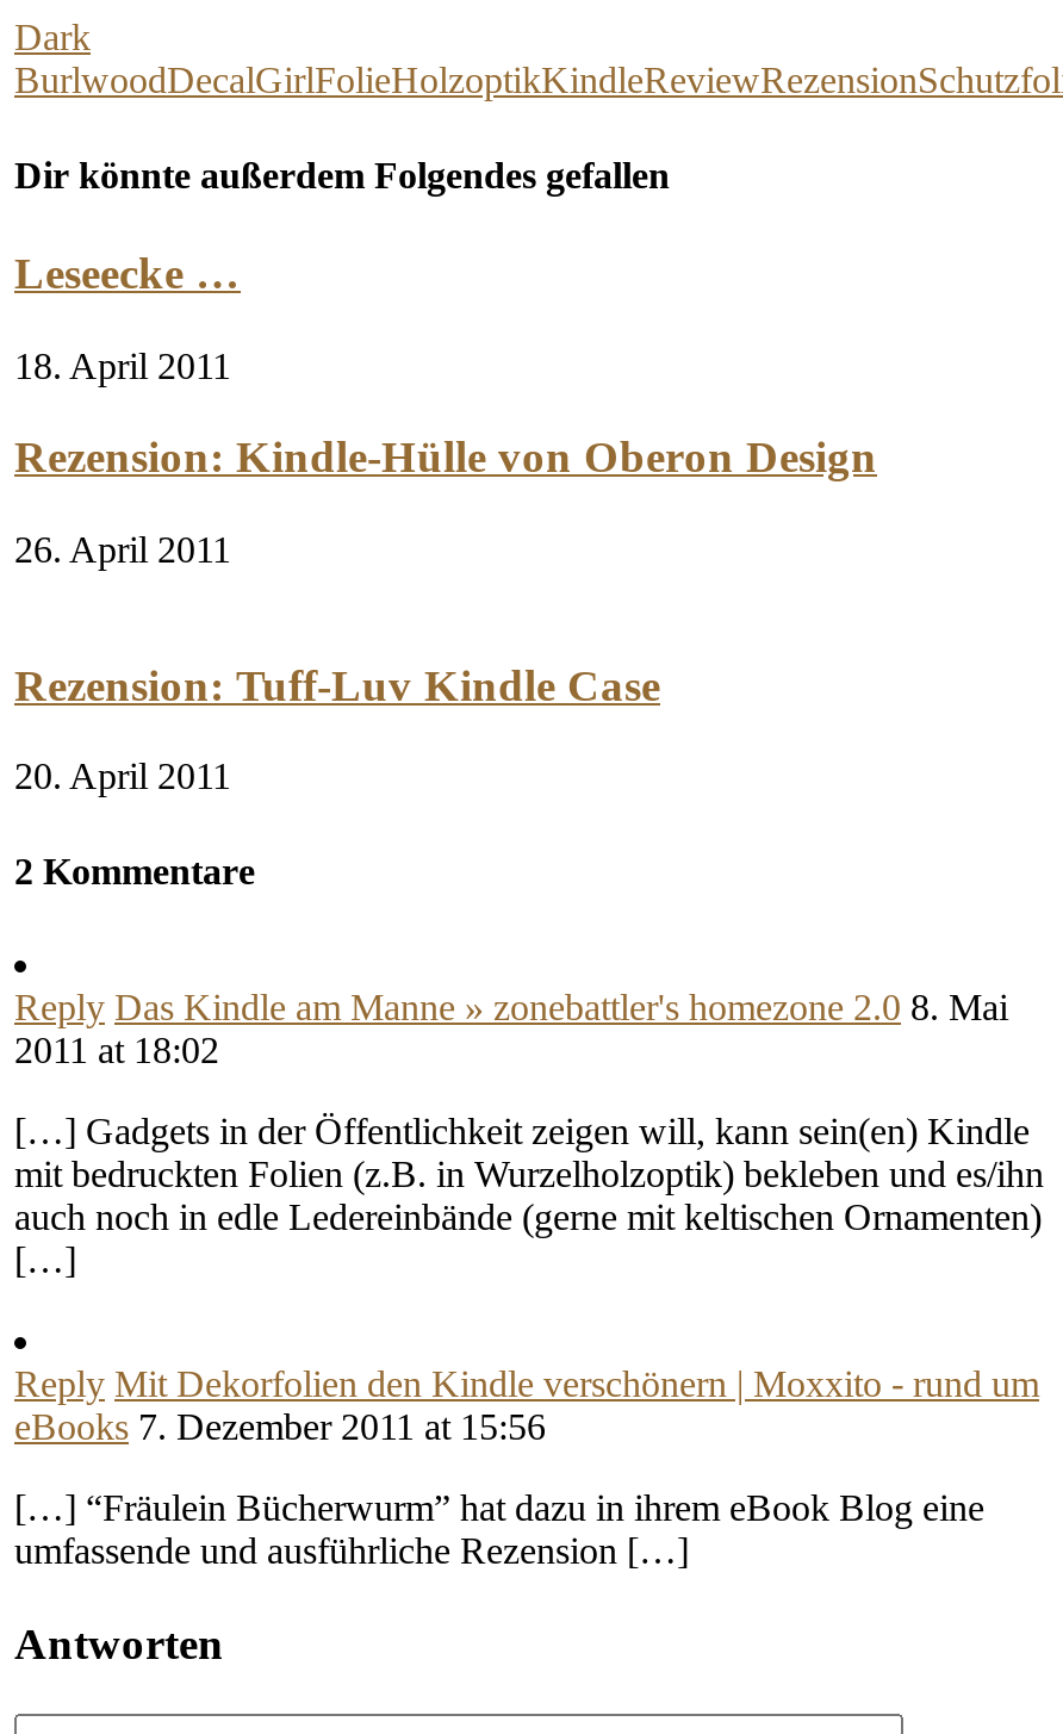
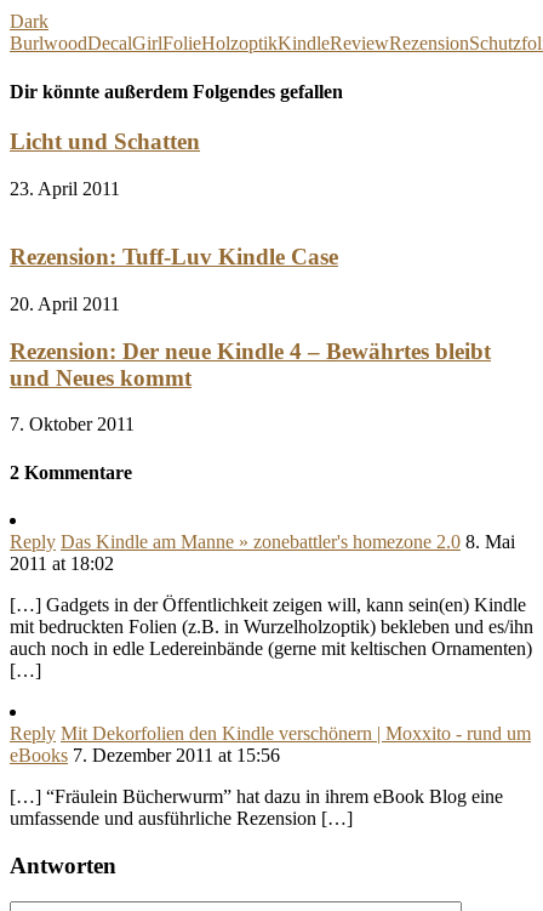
- Leseecke …
- 18. April 2011
- Rezension: Kindle-Hülle von Oberon Design
- 26. April 2011
+ Licht und Schatten
+ 23. April 2011

moved up: Rezension: Tuff-Luv Kindle Case | 20. April 2011

+ Rezension: Der neue Kindle 4 – Bewährtes bleibt
+ und Neues kommt
+ 7. Oktober 2011
